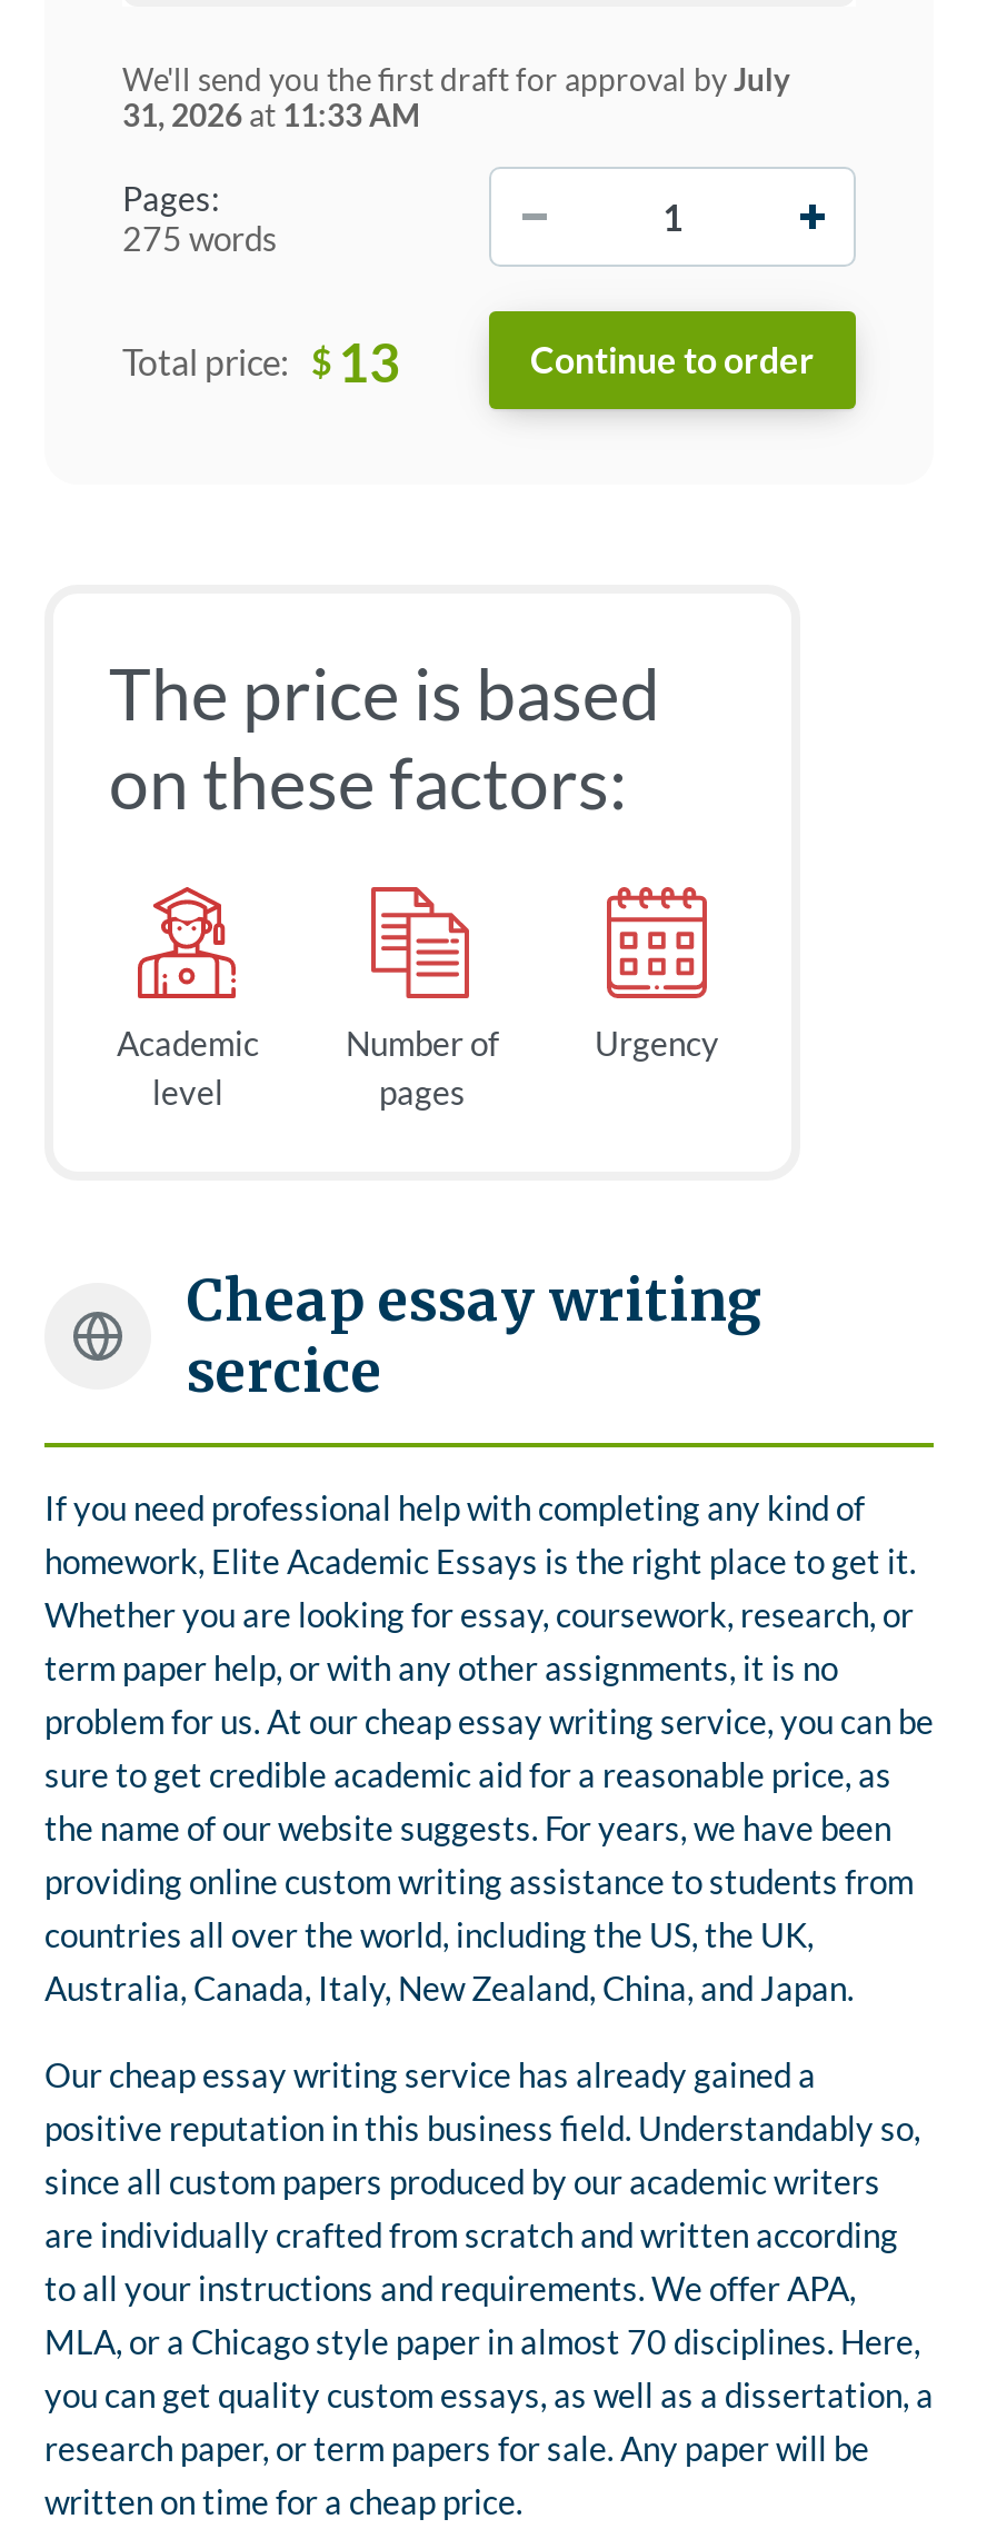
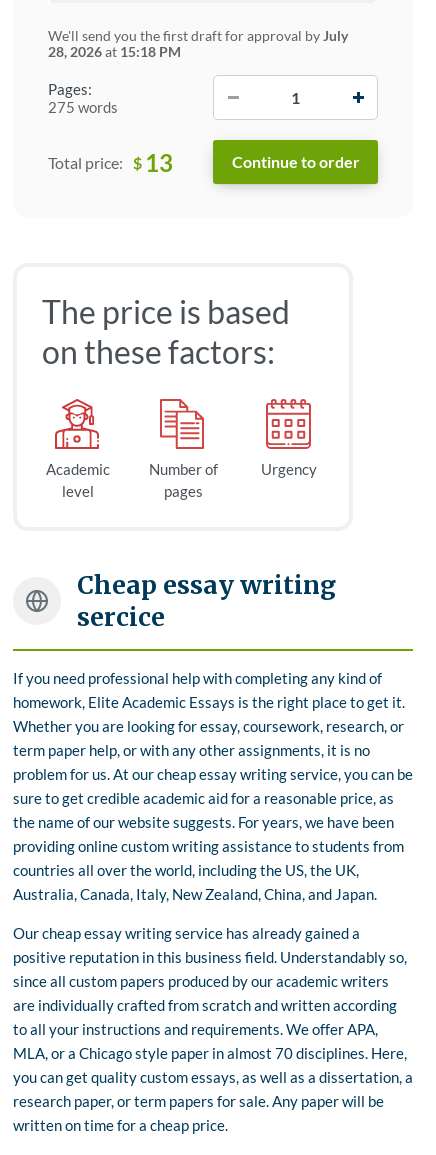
- 31, 2026 at 11:33 AM
+ 28, 2026 at 15:18 PM
